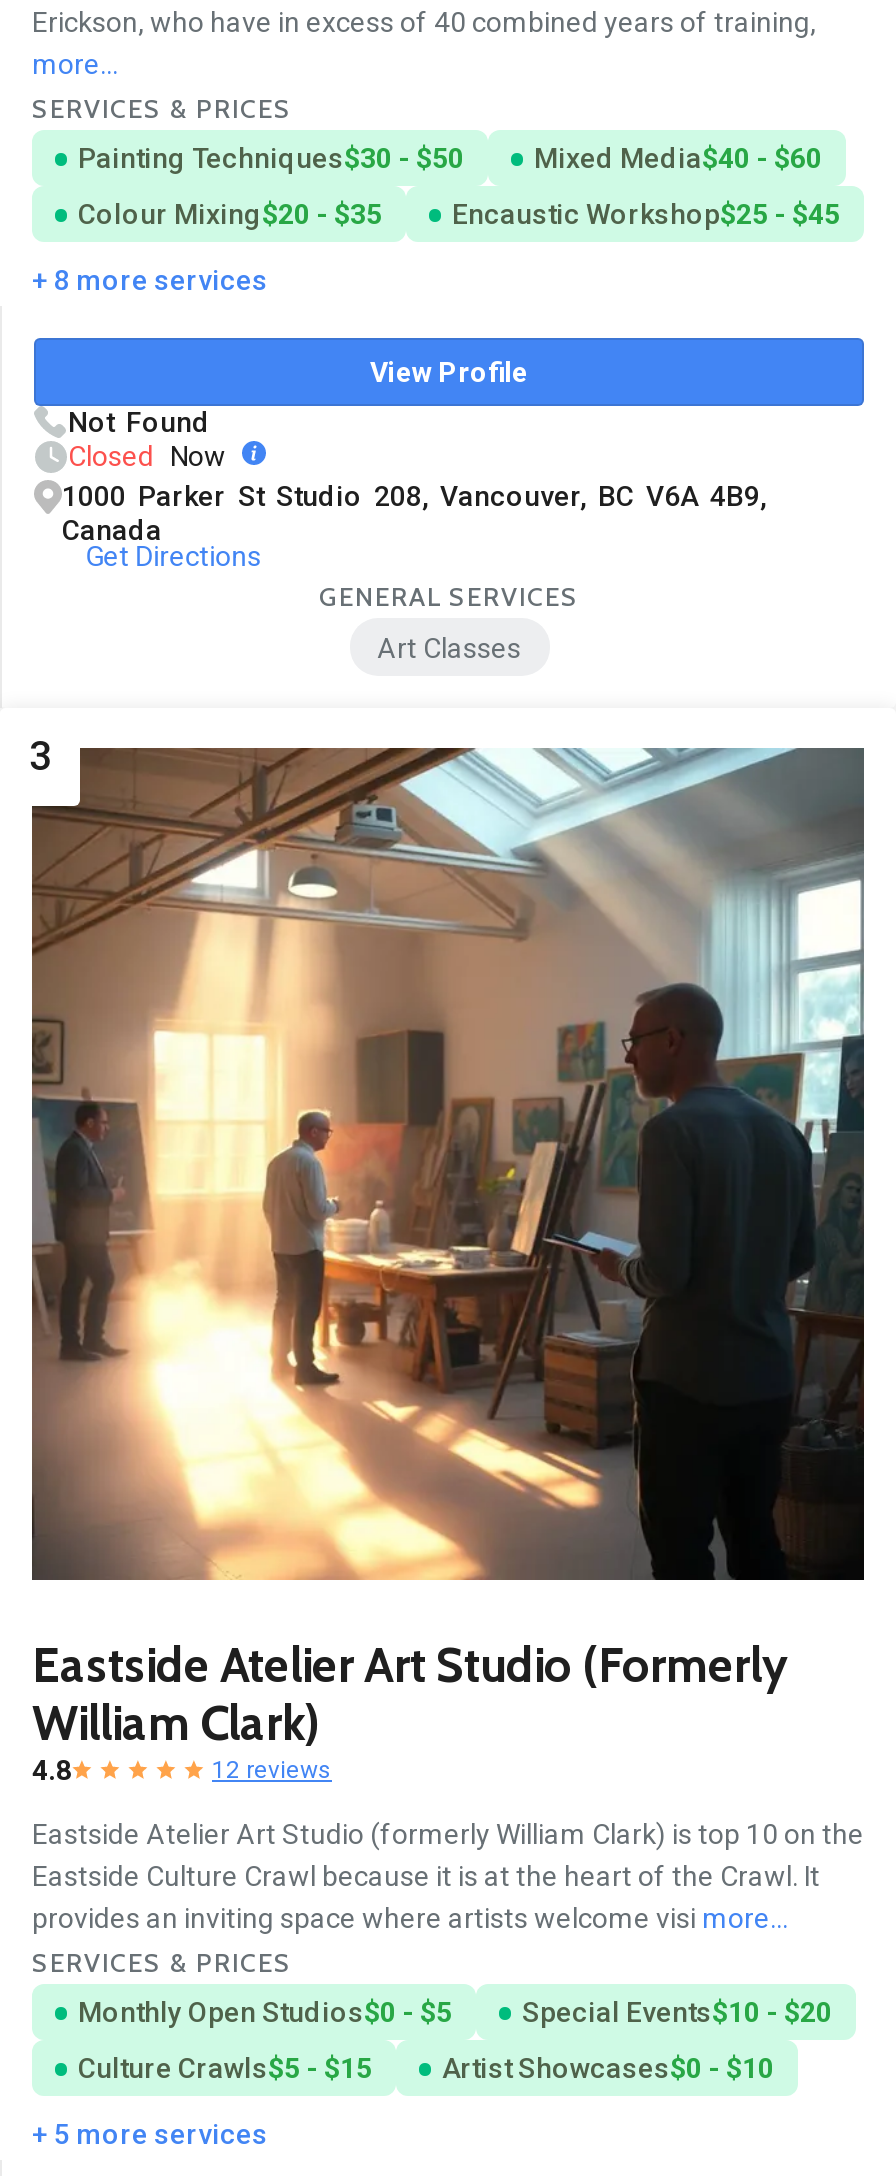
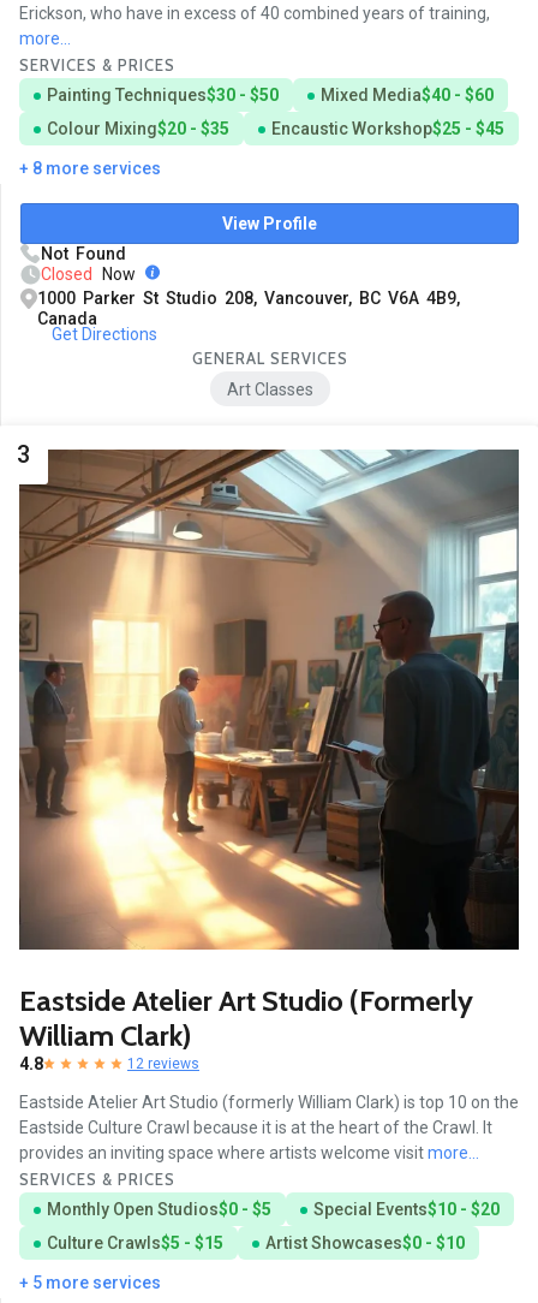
- provides an inviting space where artists welcome visi more...
+ provides an inviting space where artists welcome visit more...
